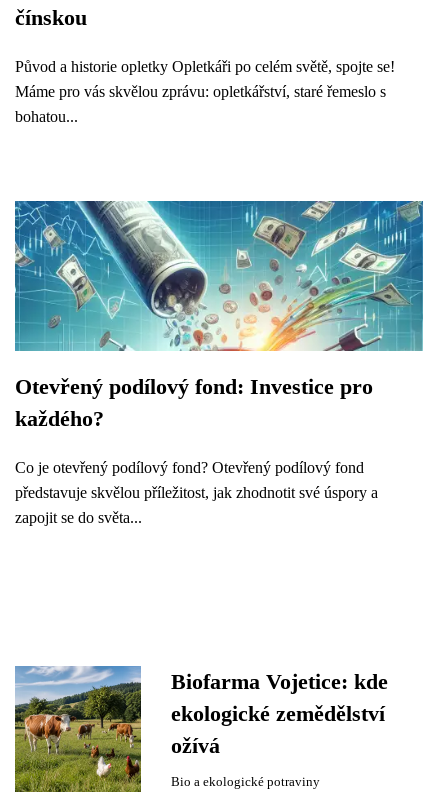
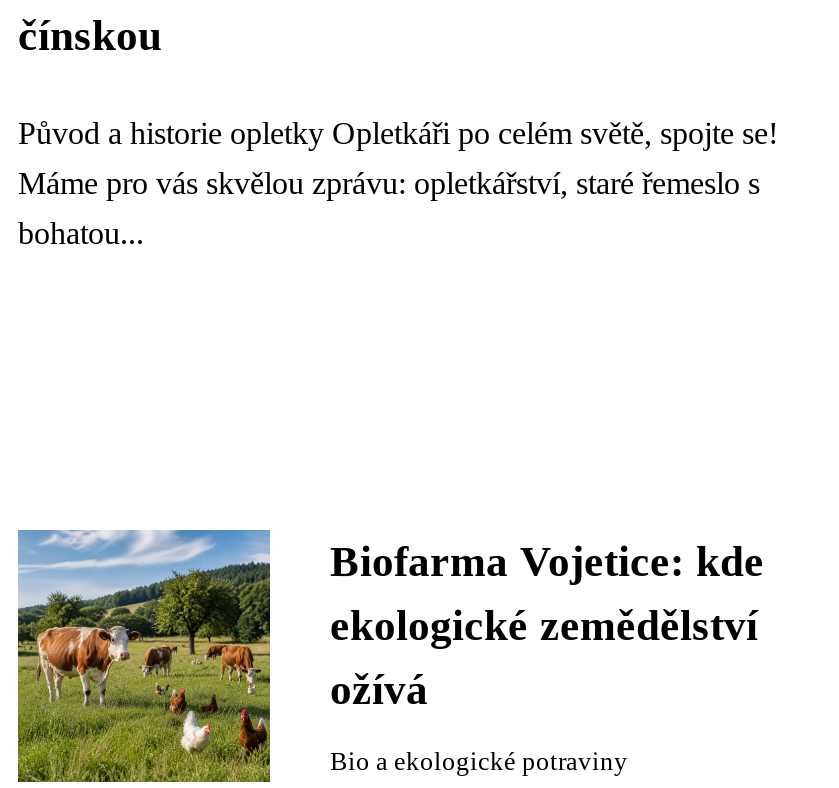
- [image]
- Otevřený podílový fond: Investice pro
- každého?
- Co je otevřený podílový fond? Otevřený podílový fond
- představuje skvělou příležitost, jak zhodnotit své úspory a
- zapojit se do světa...
